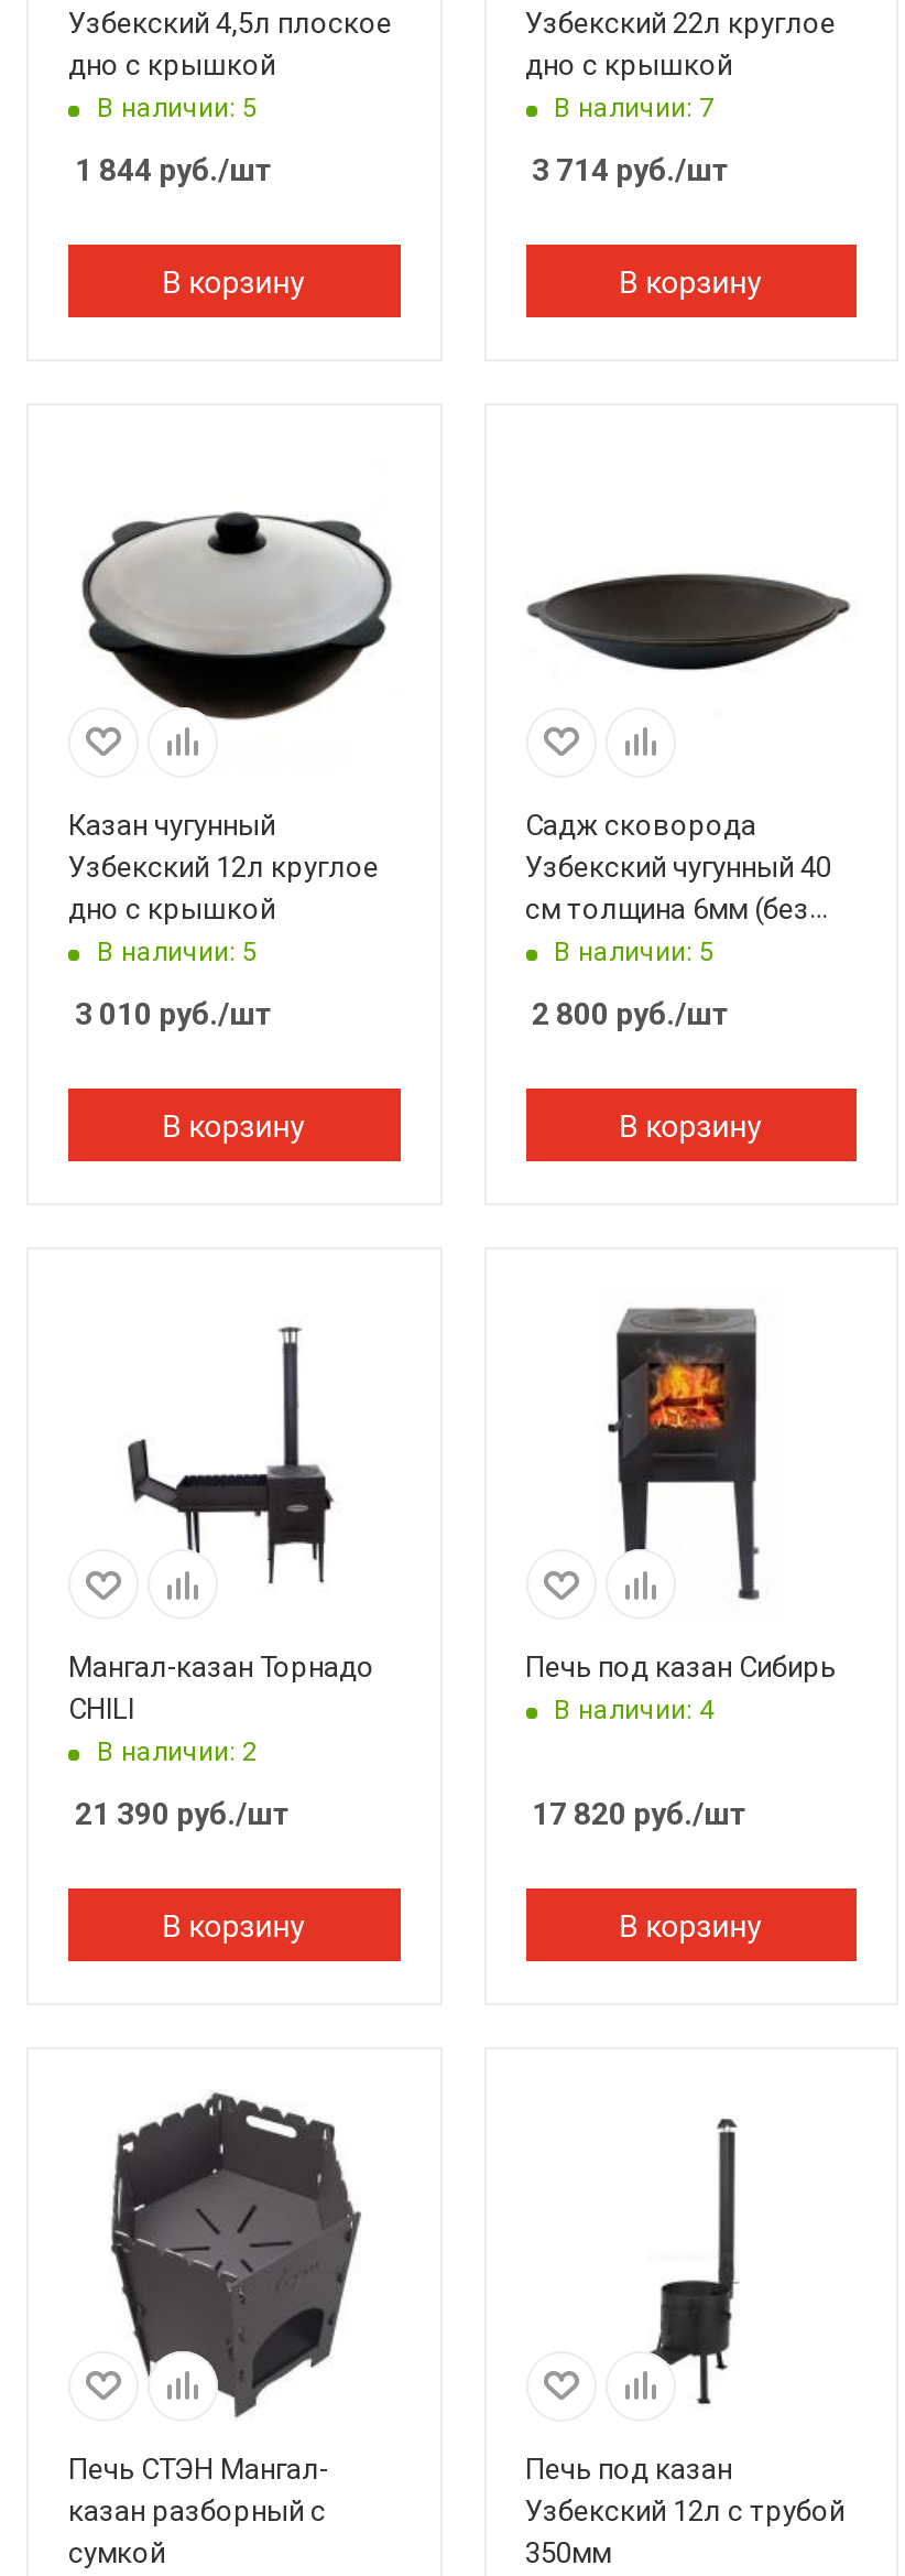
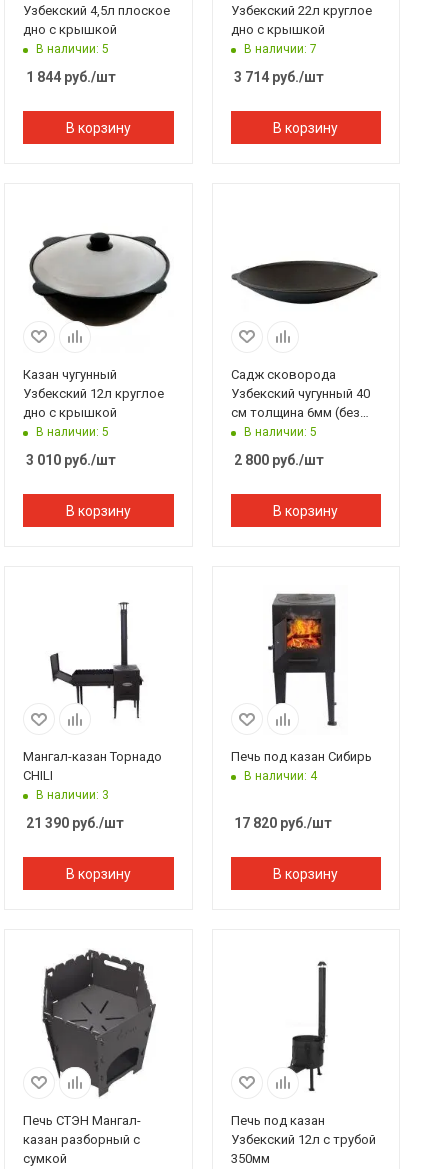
- В наличии: 2
+ В наличии: 3
